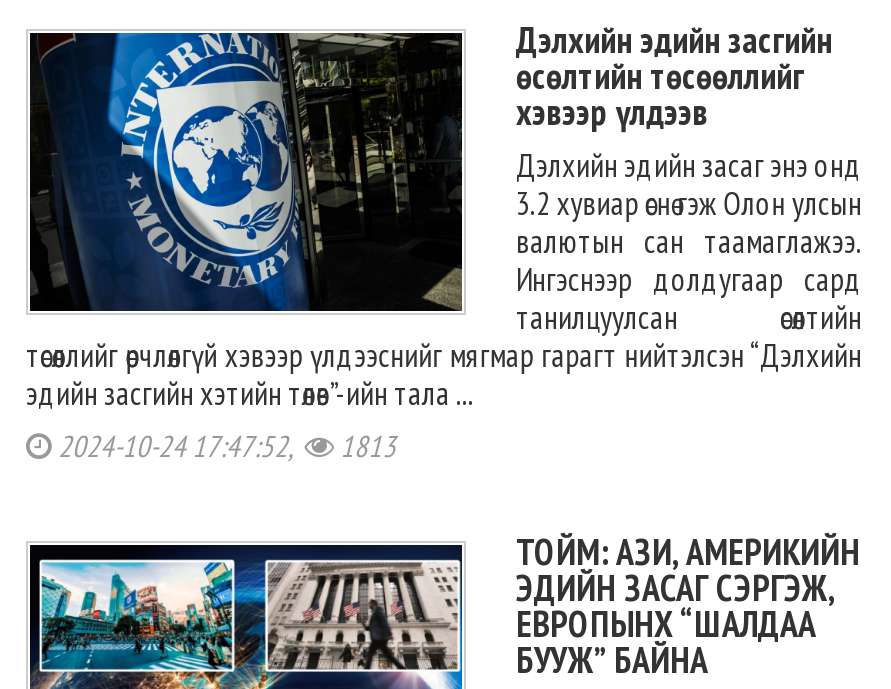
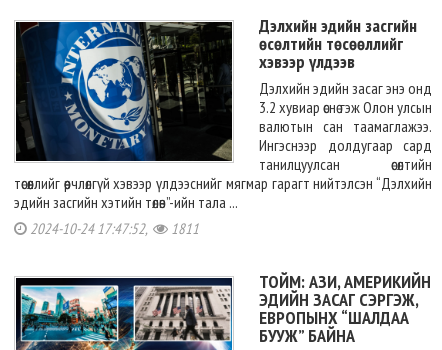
- 2024-10-24 17:47:52, 1813
+ 2024-10-24 17:47:52, 1811
